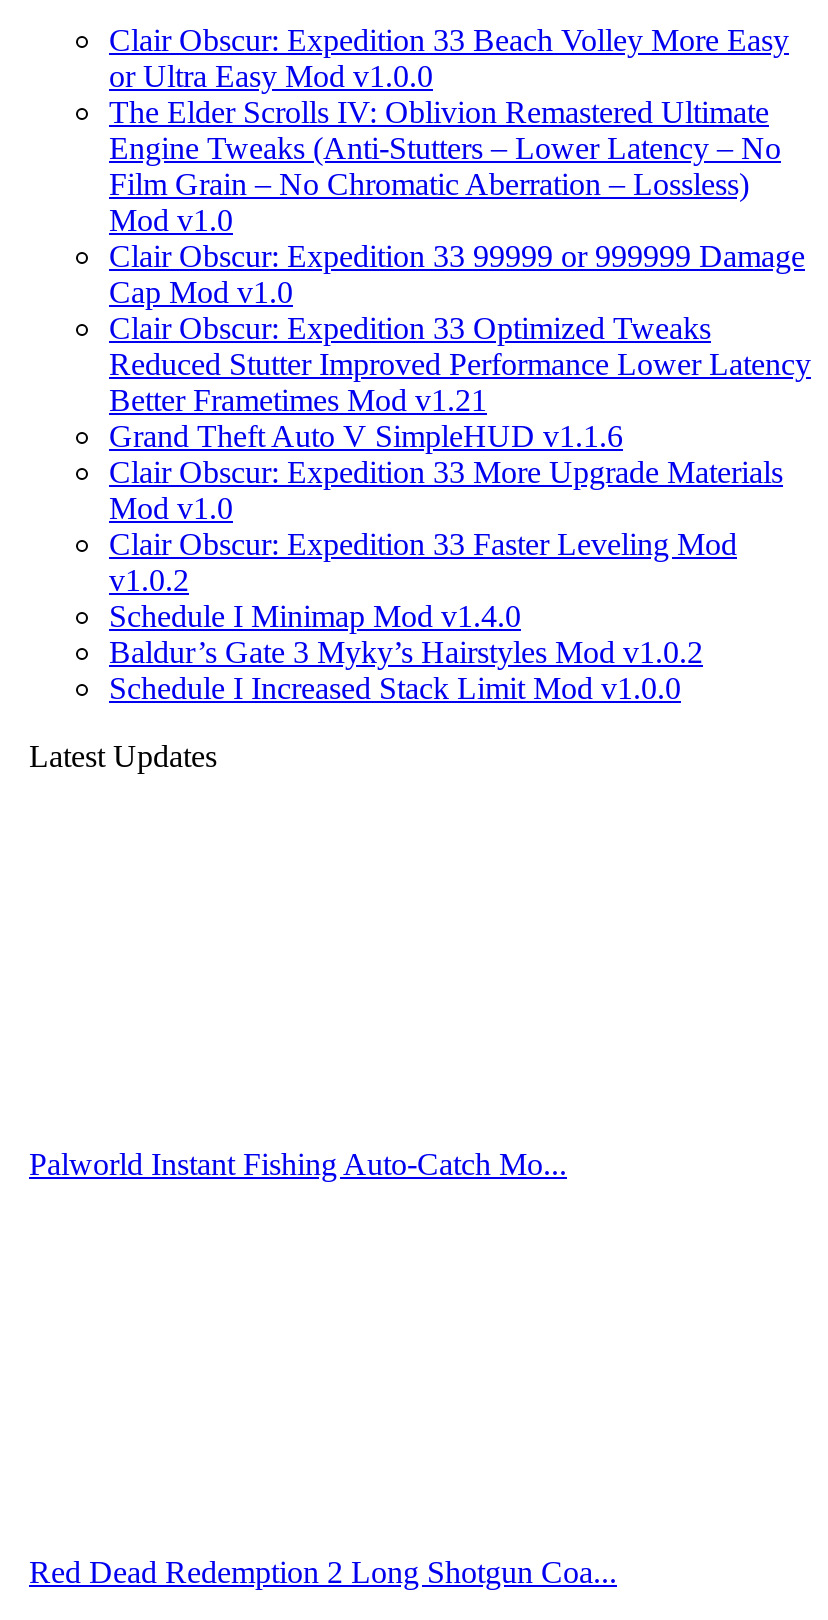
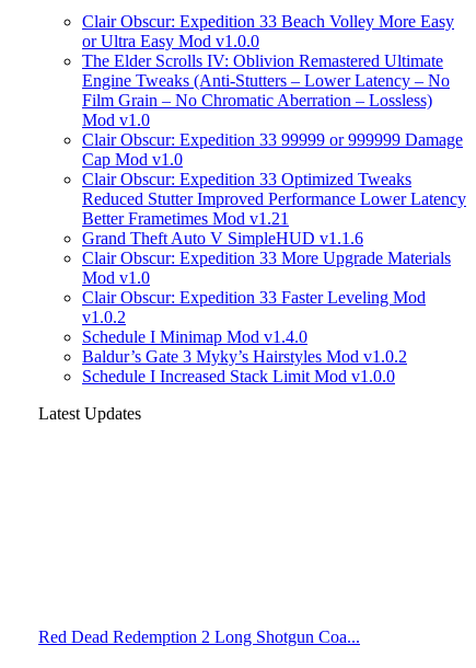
- Palworld Instant Fishing Auto-Catch Mo...
